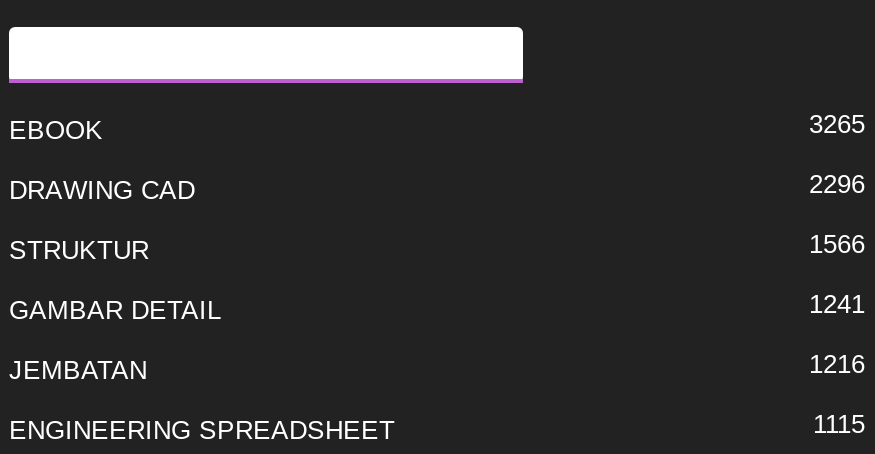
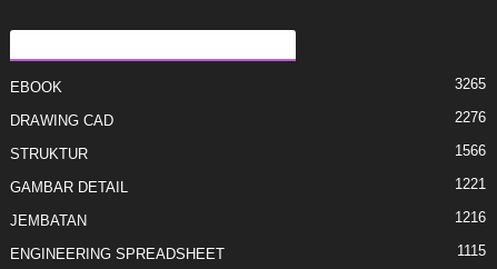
- 2296
+ 2276

- 1241
+ 1221
